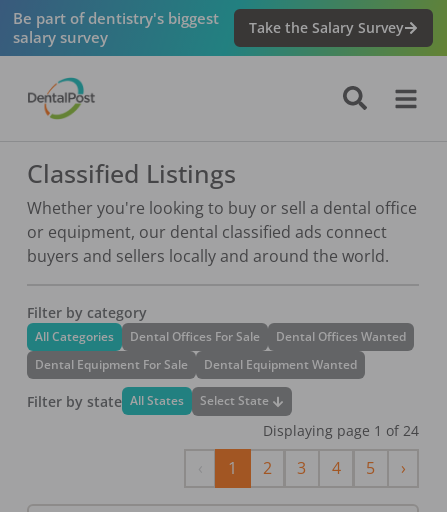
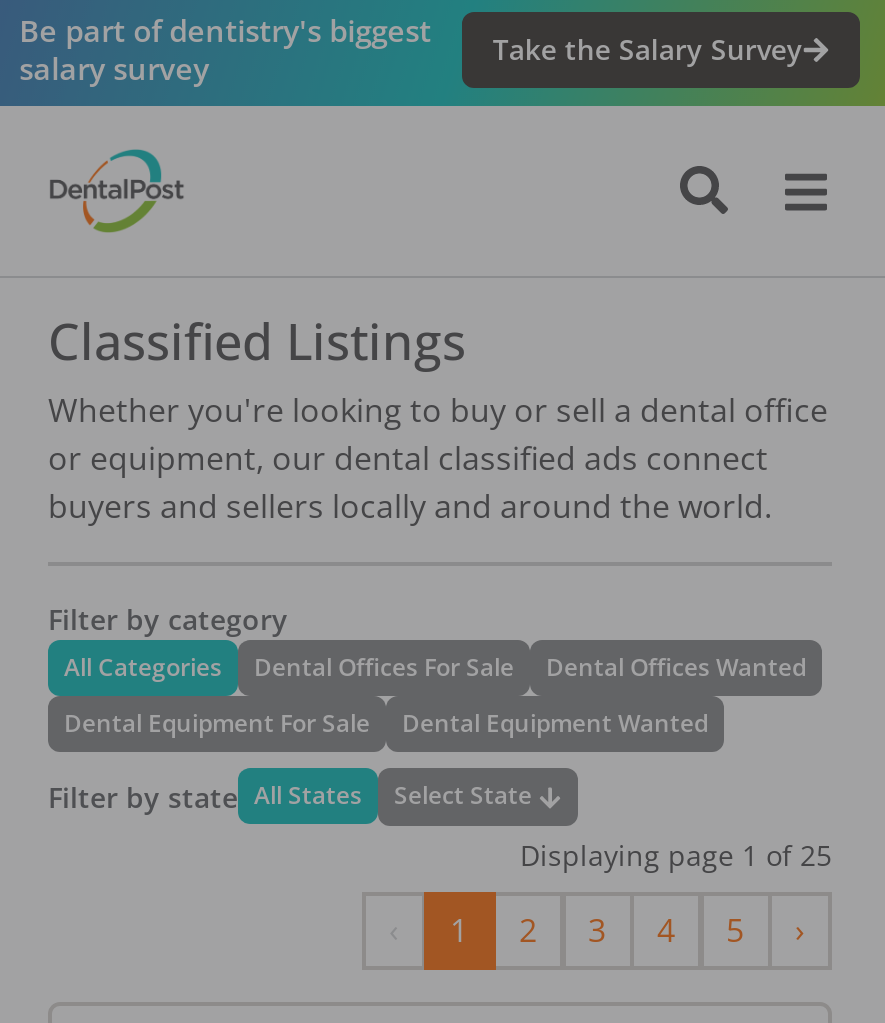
- Displaying page 1 of 24
+ Displaying page 1 of 25
